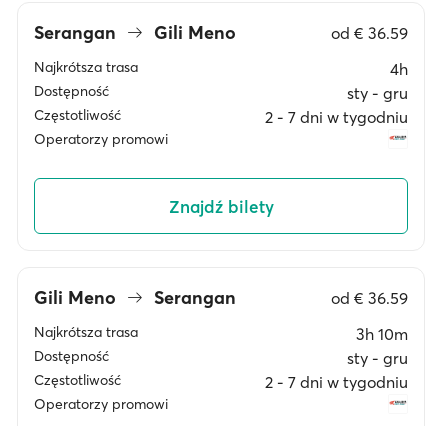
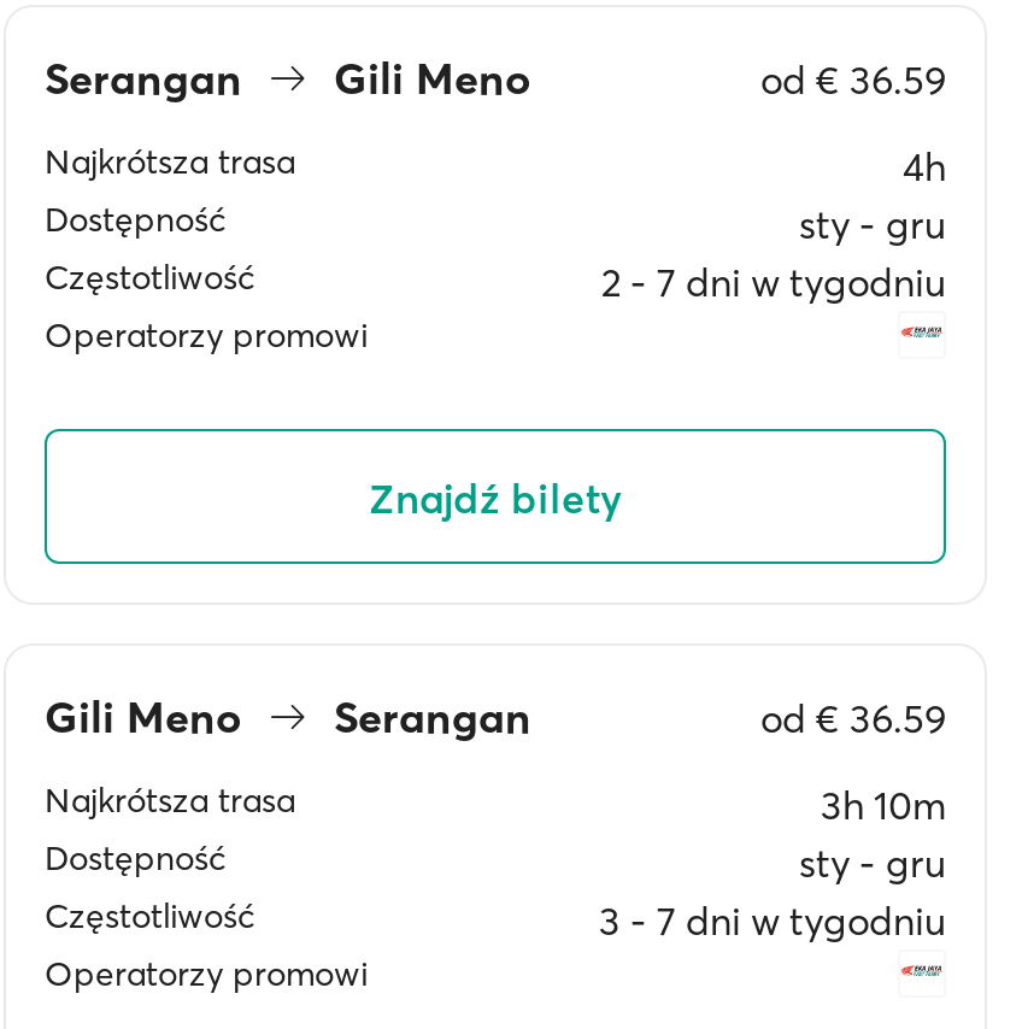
- 2 ‐ 7 dni w tygodniu
+ 3 ‐ 7 dni w tygodniu
